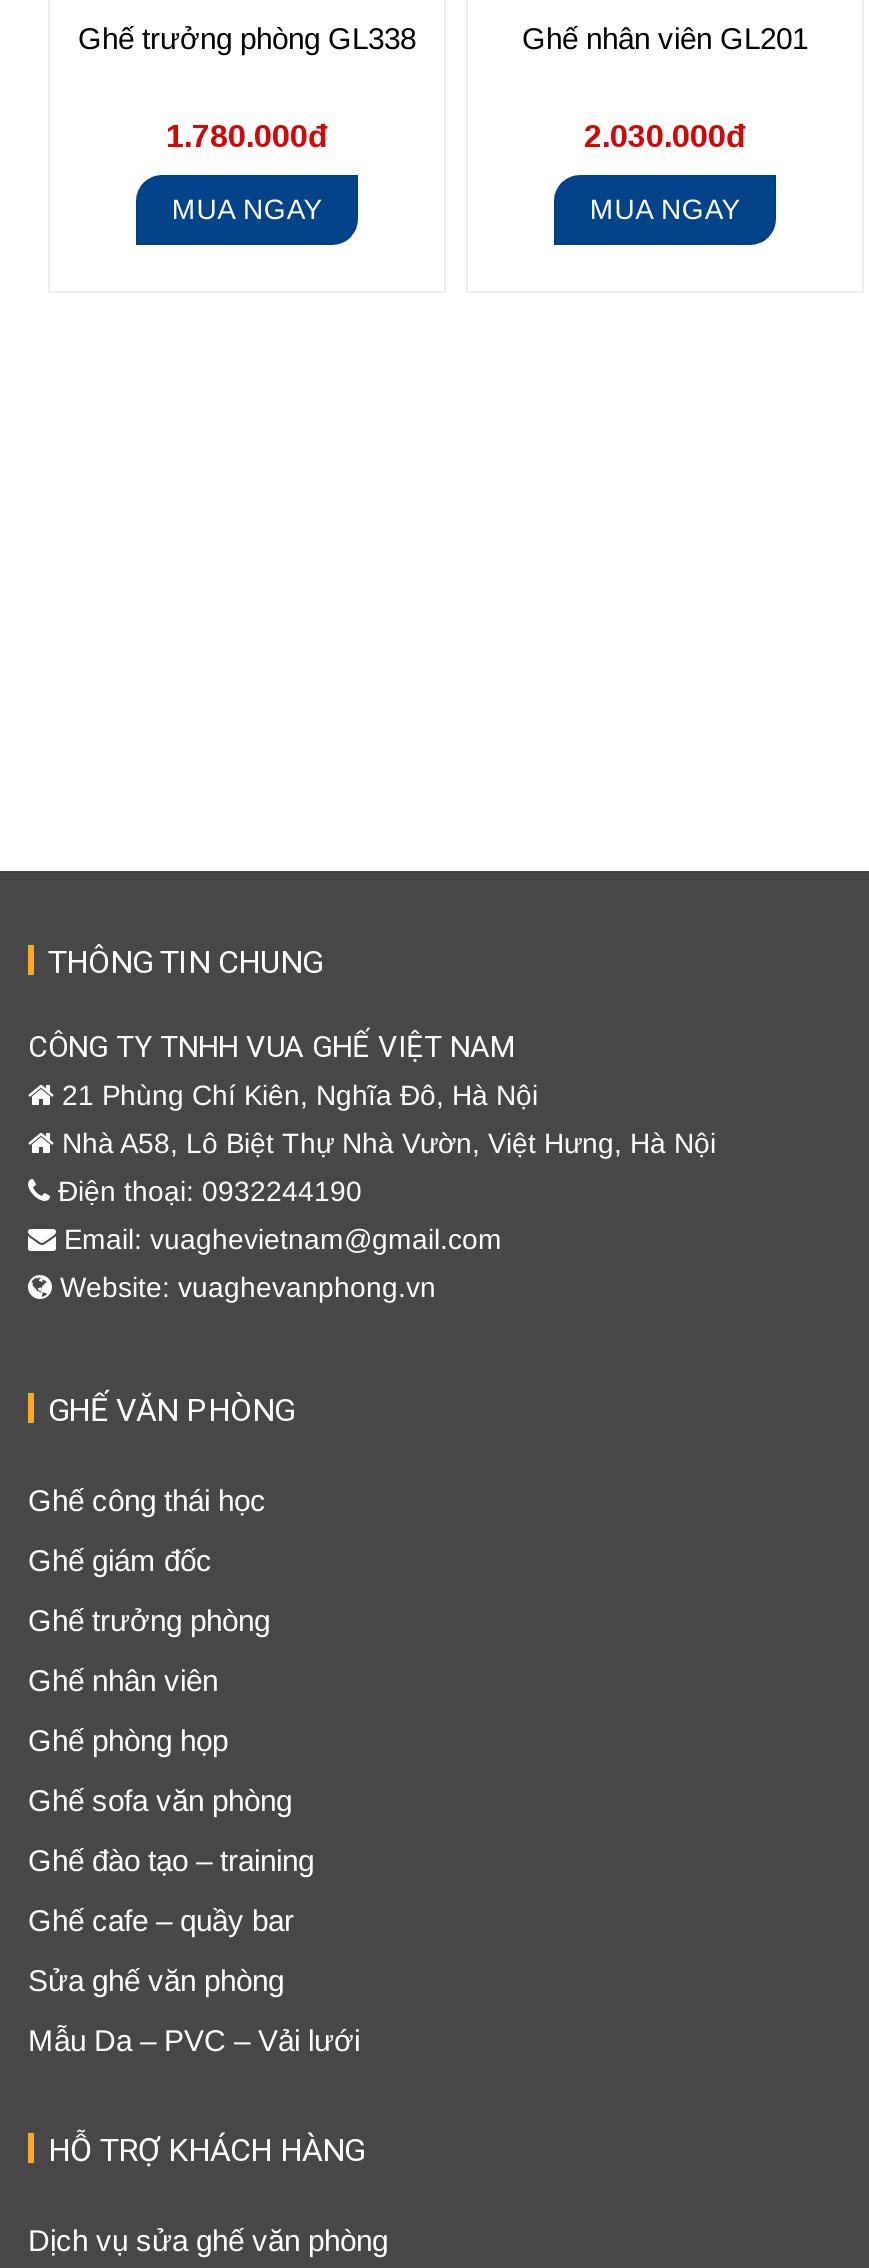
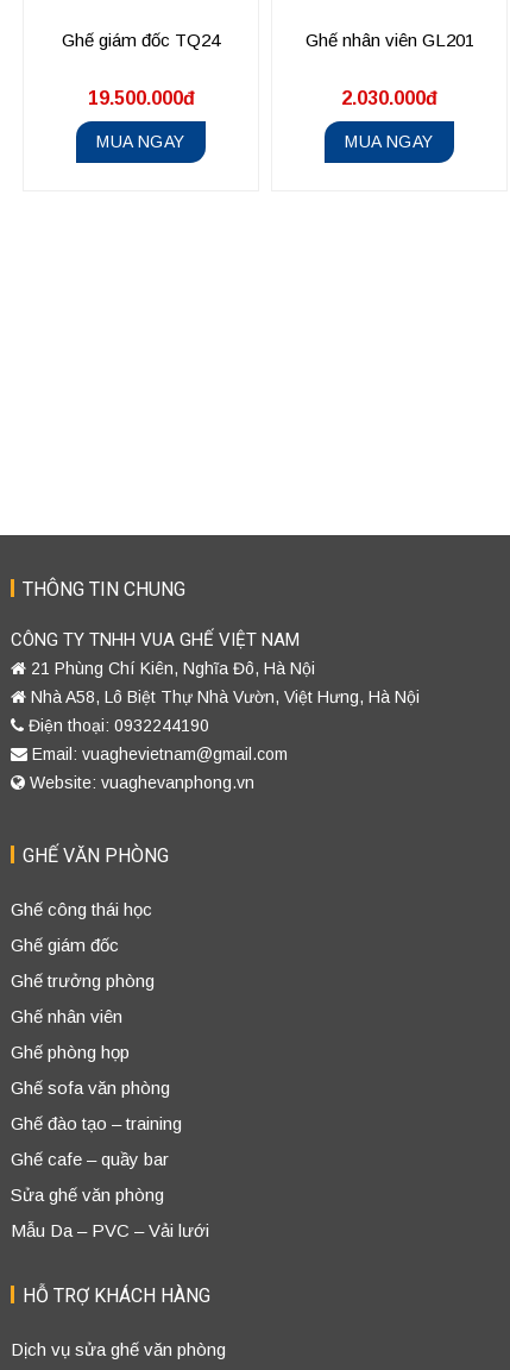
- Ghế trưởng phòng GL338
- 1.780.000đ
+ Ghế giám đốc TQ24
+ 19.500.000đ
